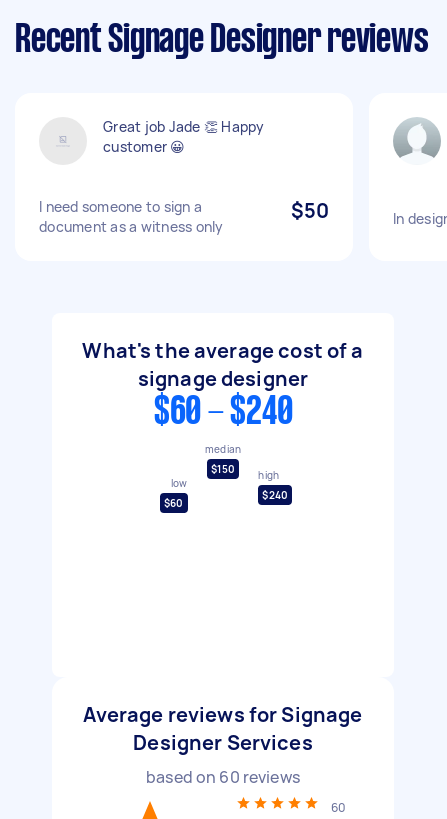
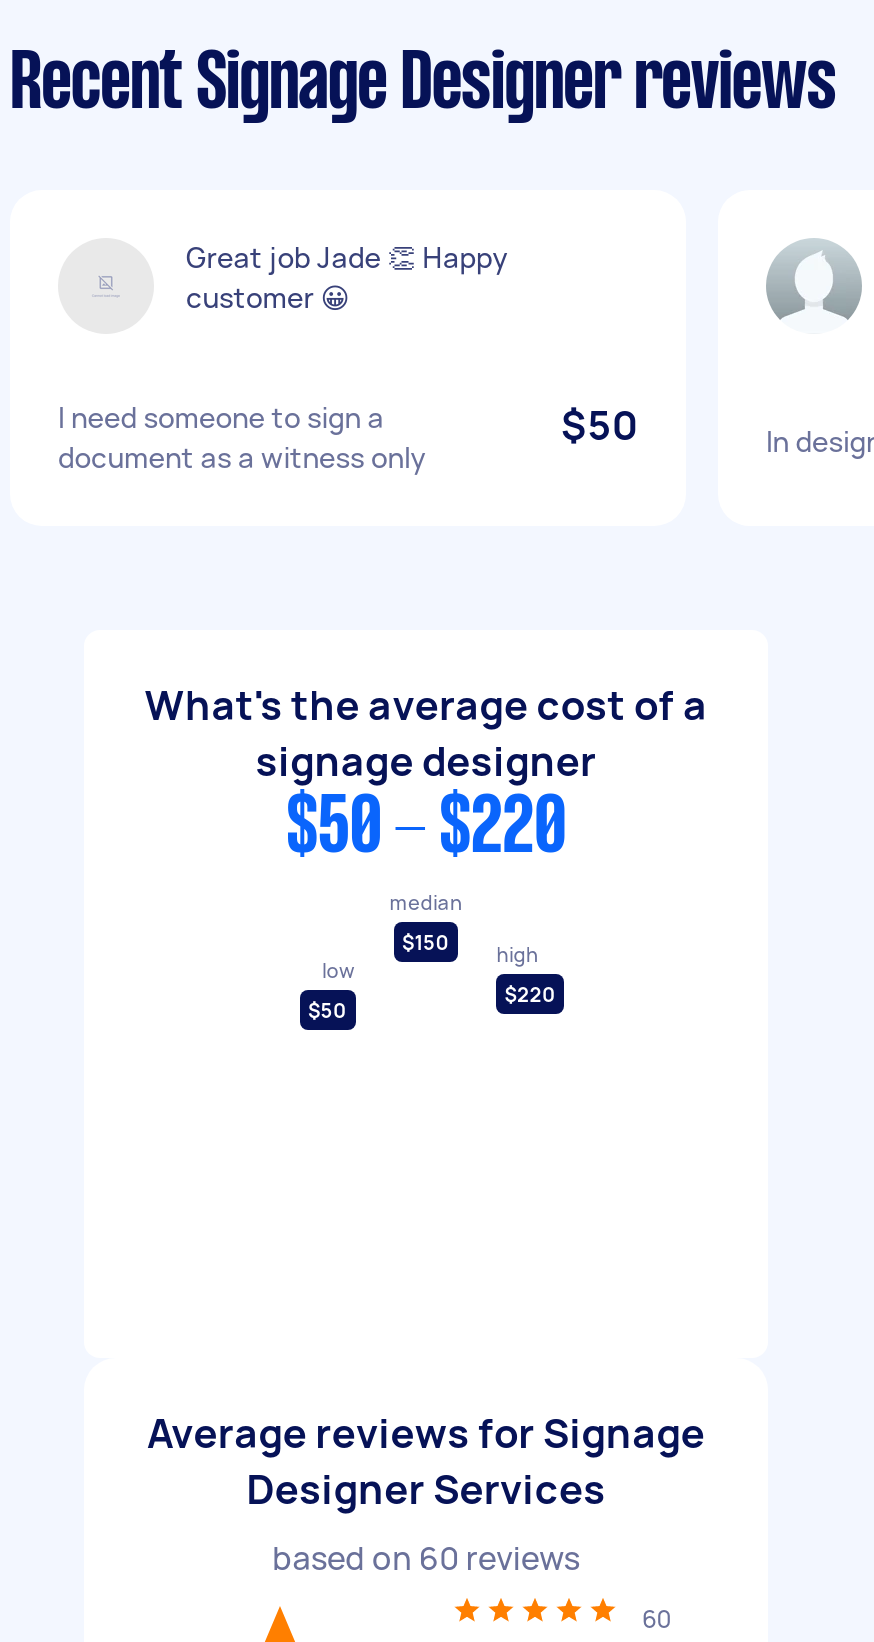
- $60 - $240
+ $50 - $220

- $240
+ $220

- $60
+ $50
